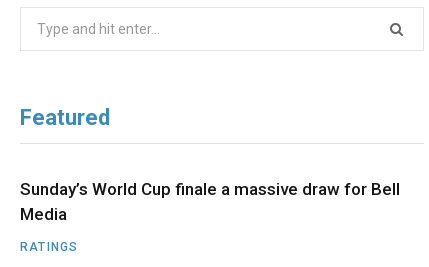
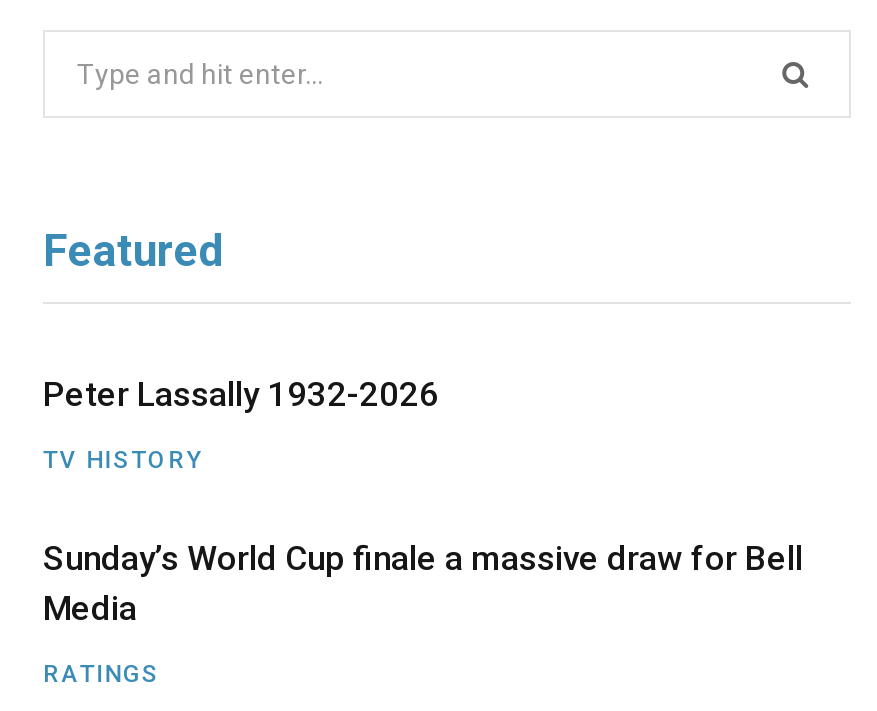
+ Peter Lassally 1932-2026
+ TV HISTORY
